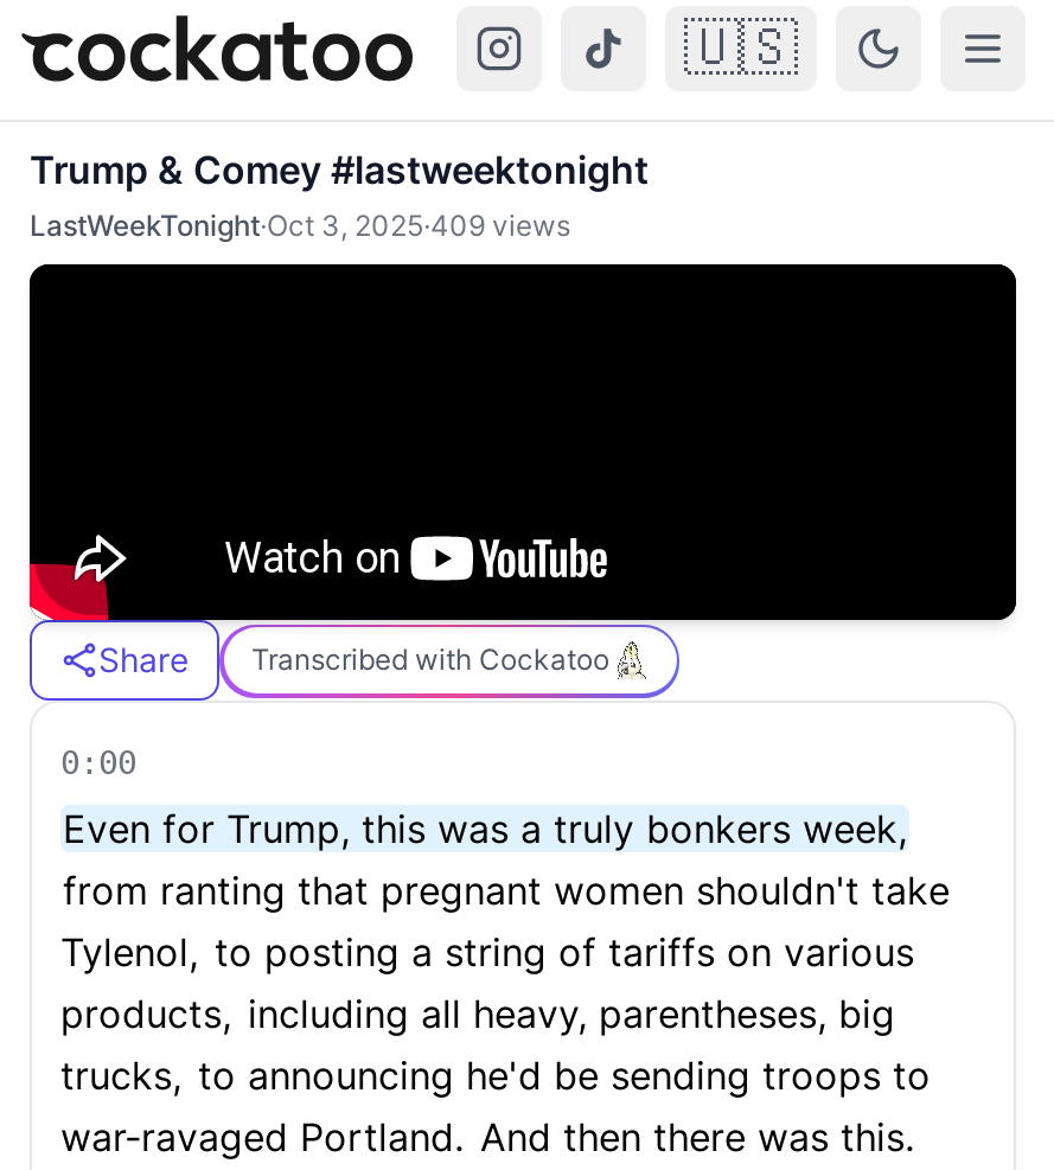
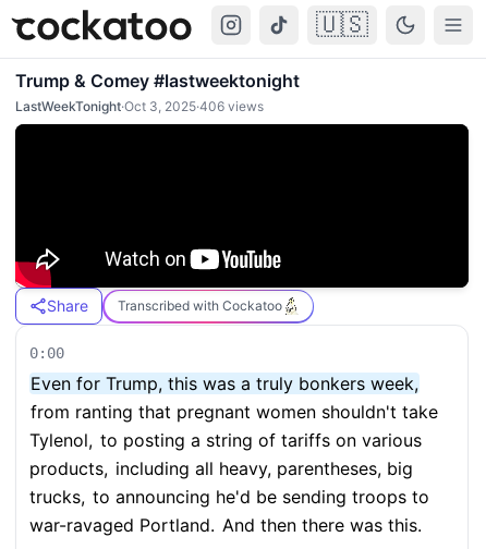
- LastWeekTonight·Oct 3, 2025·409 views
+ LastWeekTonight·Oct 3, 2025·406 views
